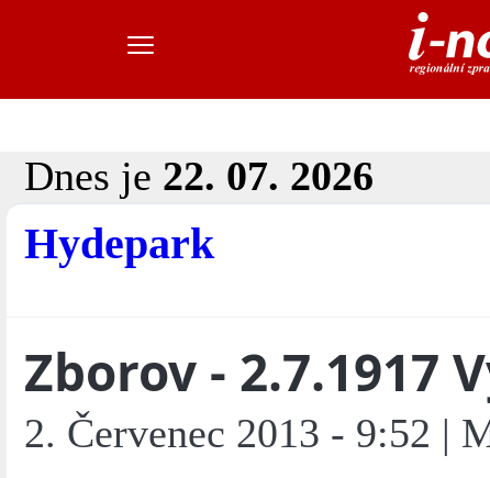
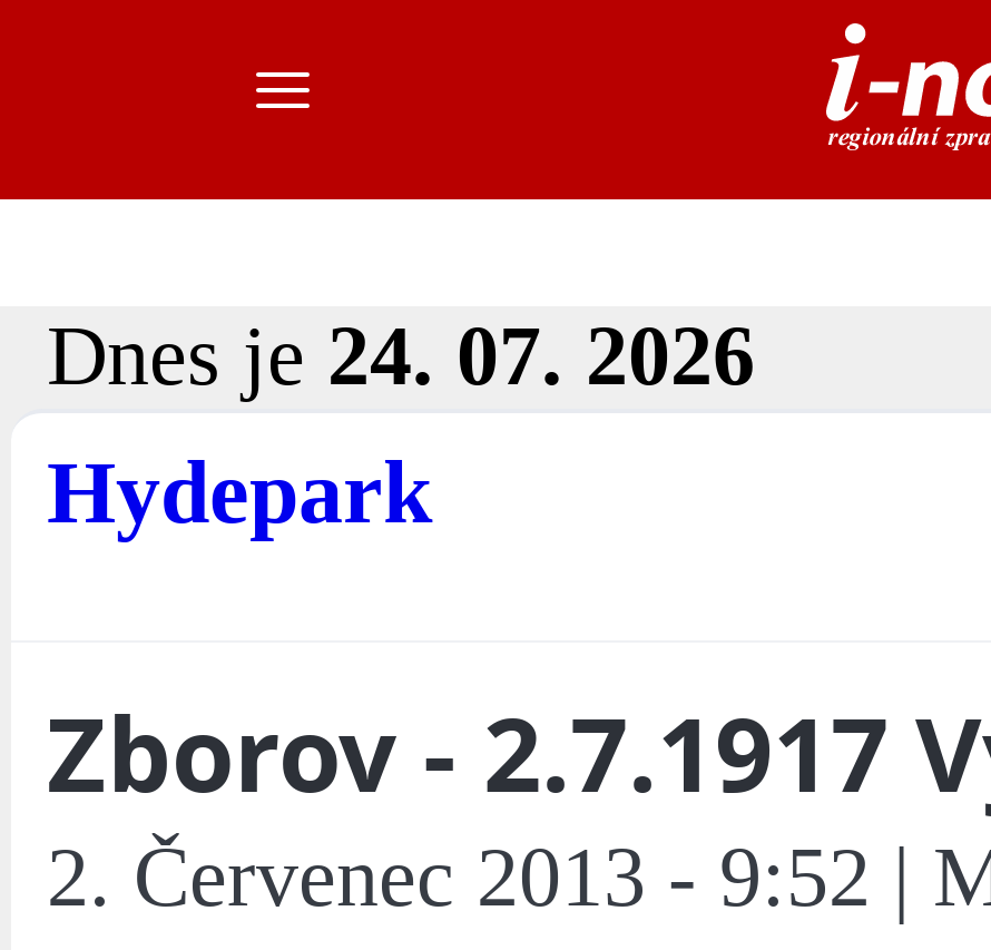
- Dnes je 22. 07. 2026
+ Dnes je 24. 07. 2026
